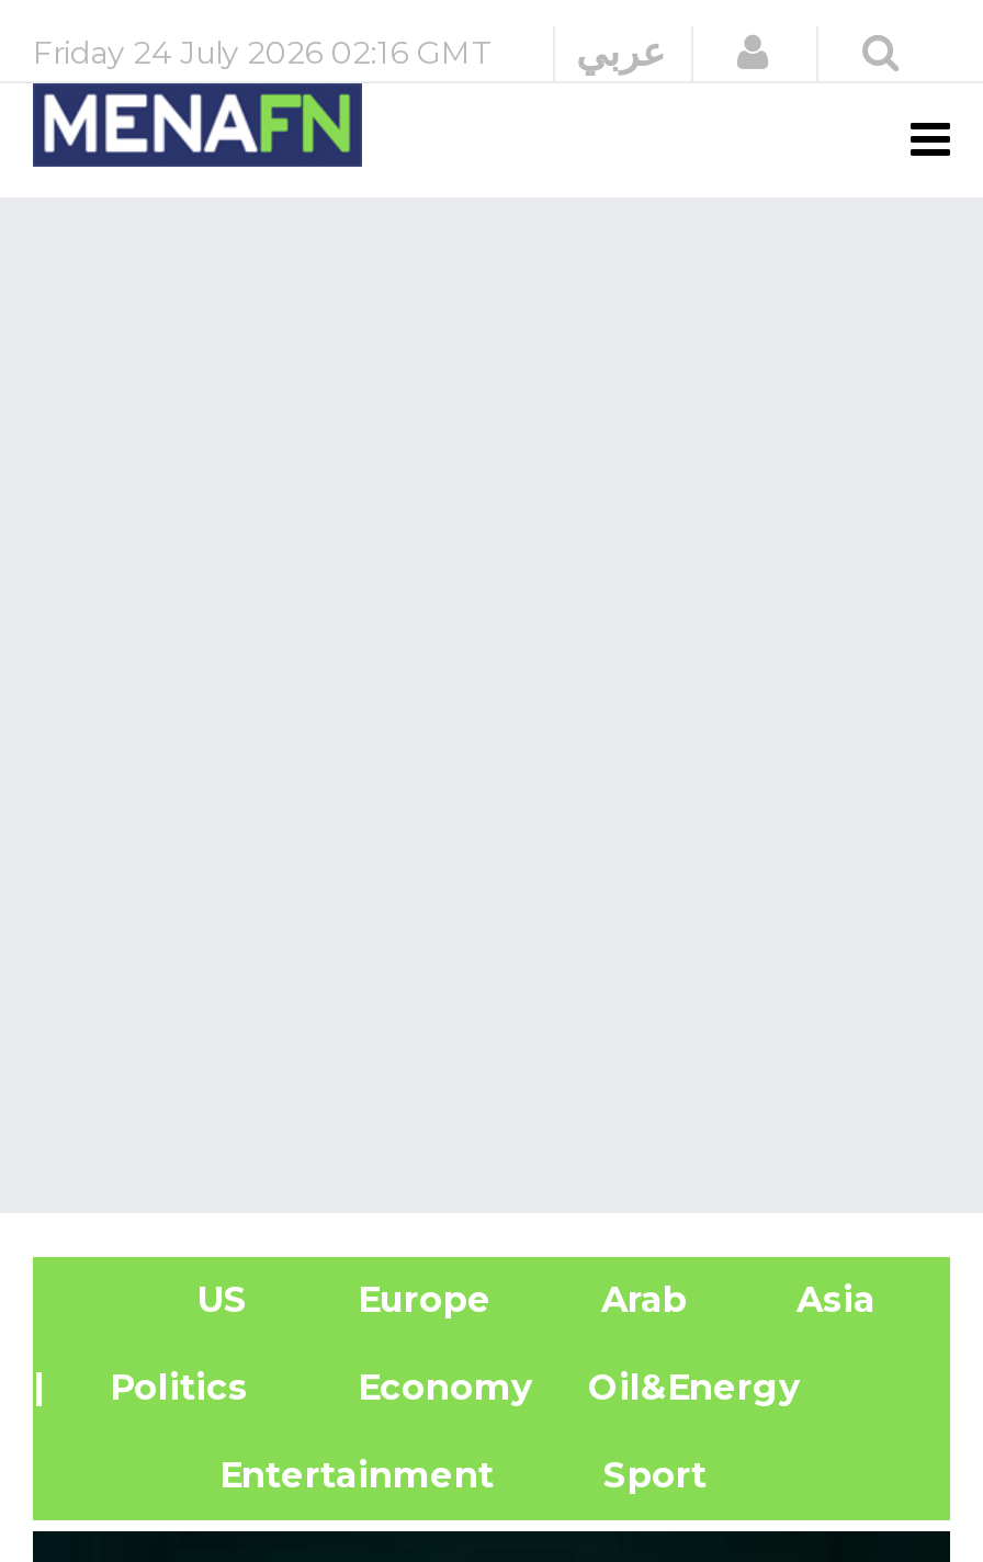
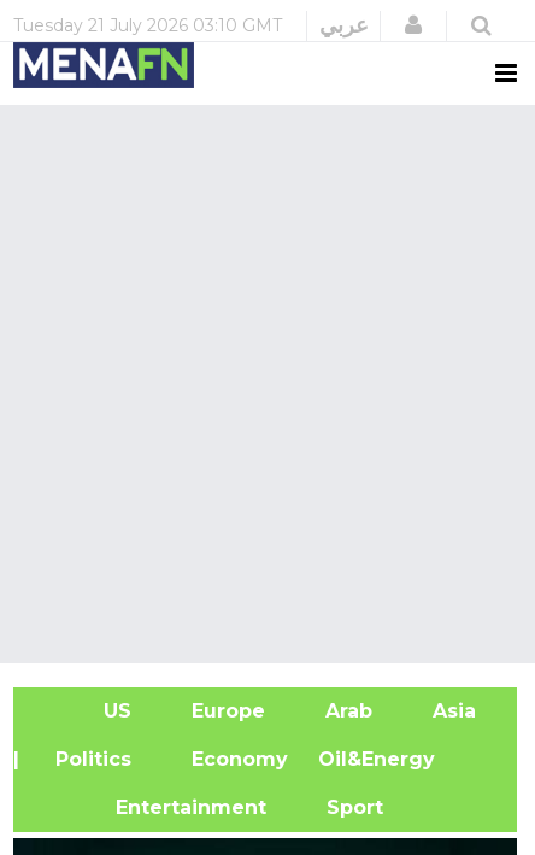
- Friday 24 July 2026 02:16 GMT
+ Tuesday 21 July 2026 03:10 GMT
